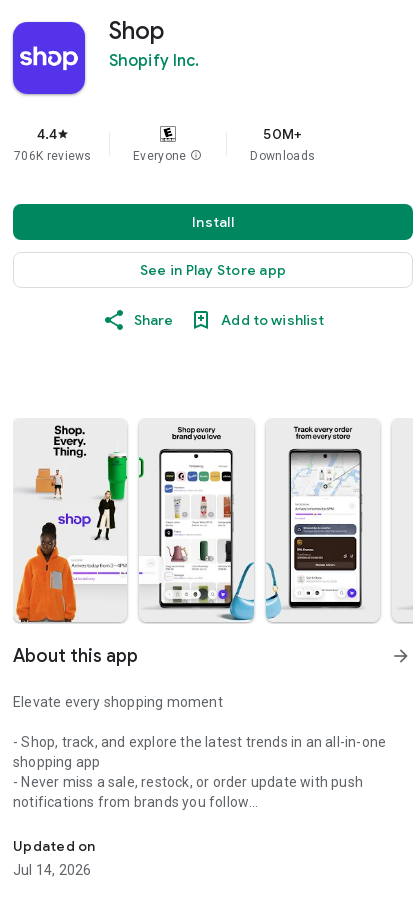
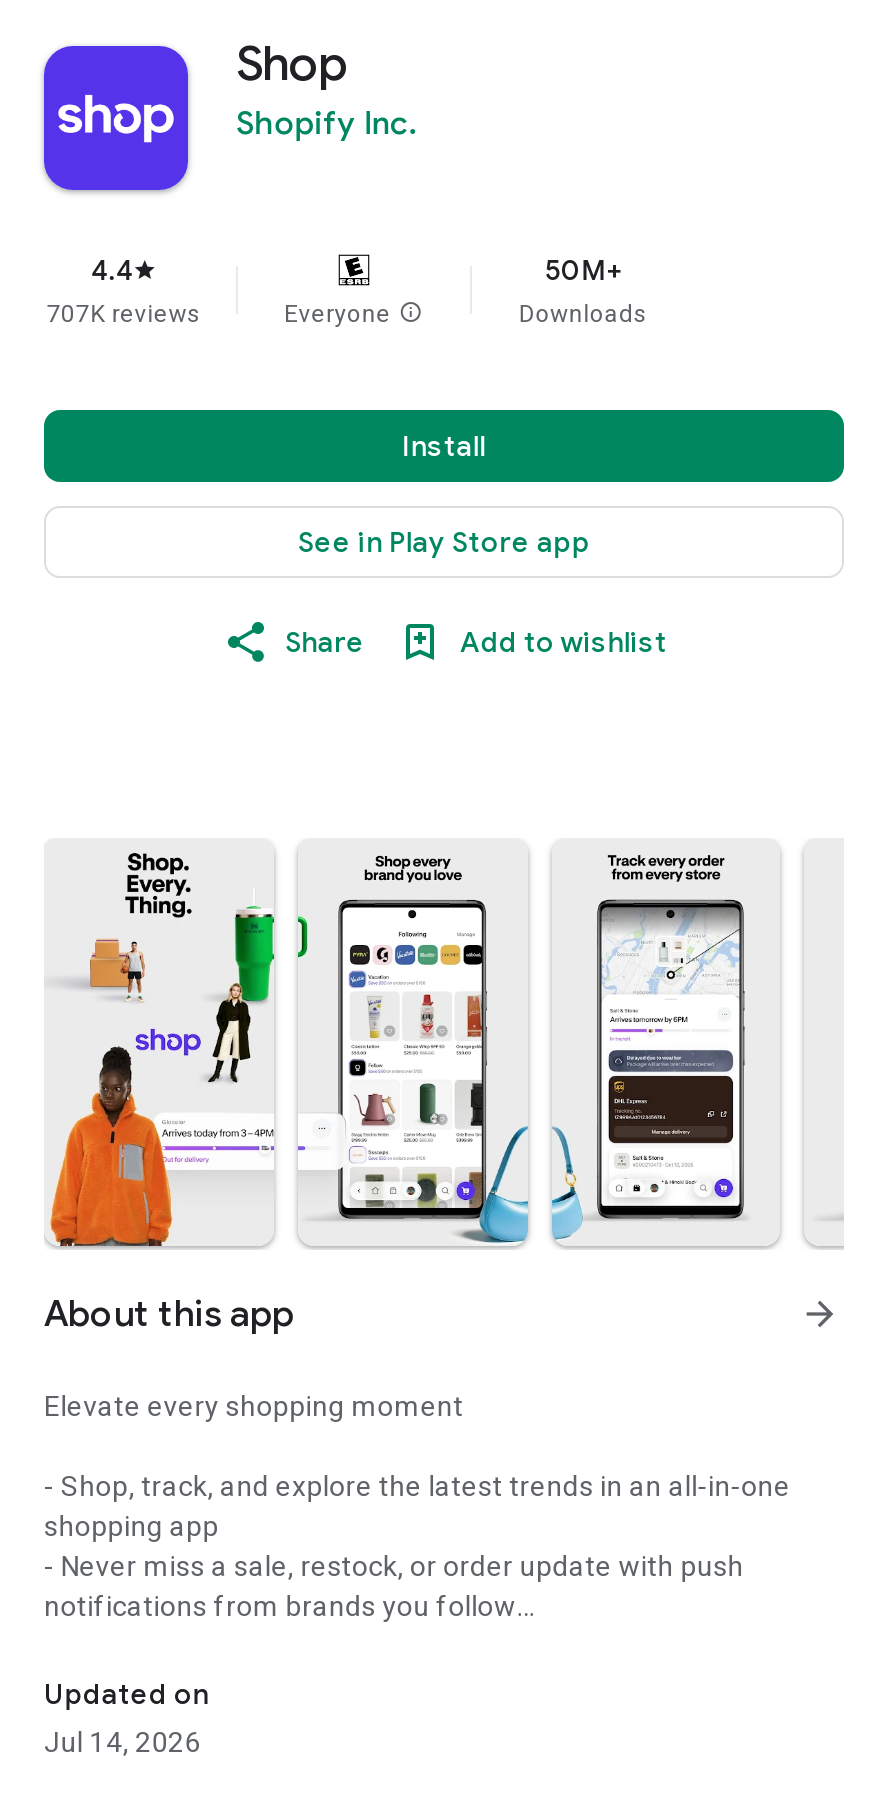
- 706K reviews
+ 707K reviews
